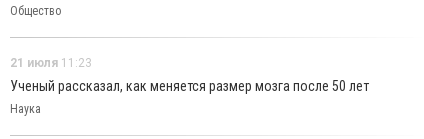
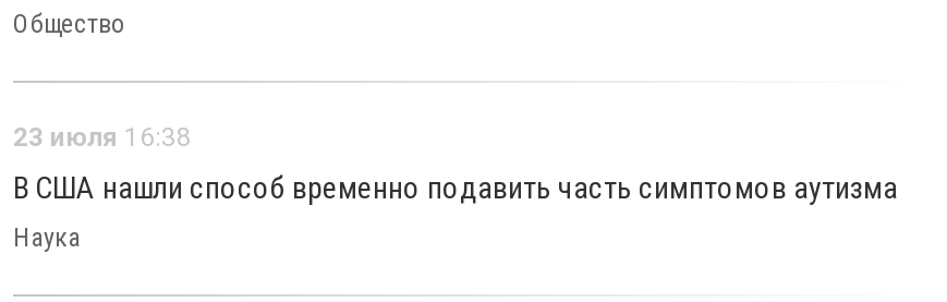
- 21 июля 11:23
+ 23 июля 16:38

- Ученый рассказал, как меняется размер мозга после 50 лет
+ В США нашли способ временно подавить часть симптомов аутизма
